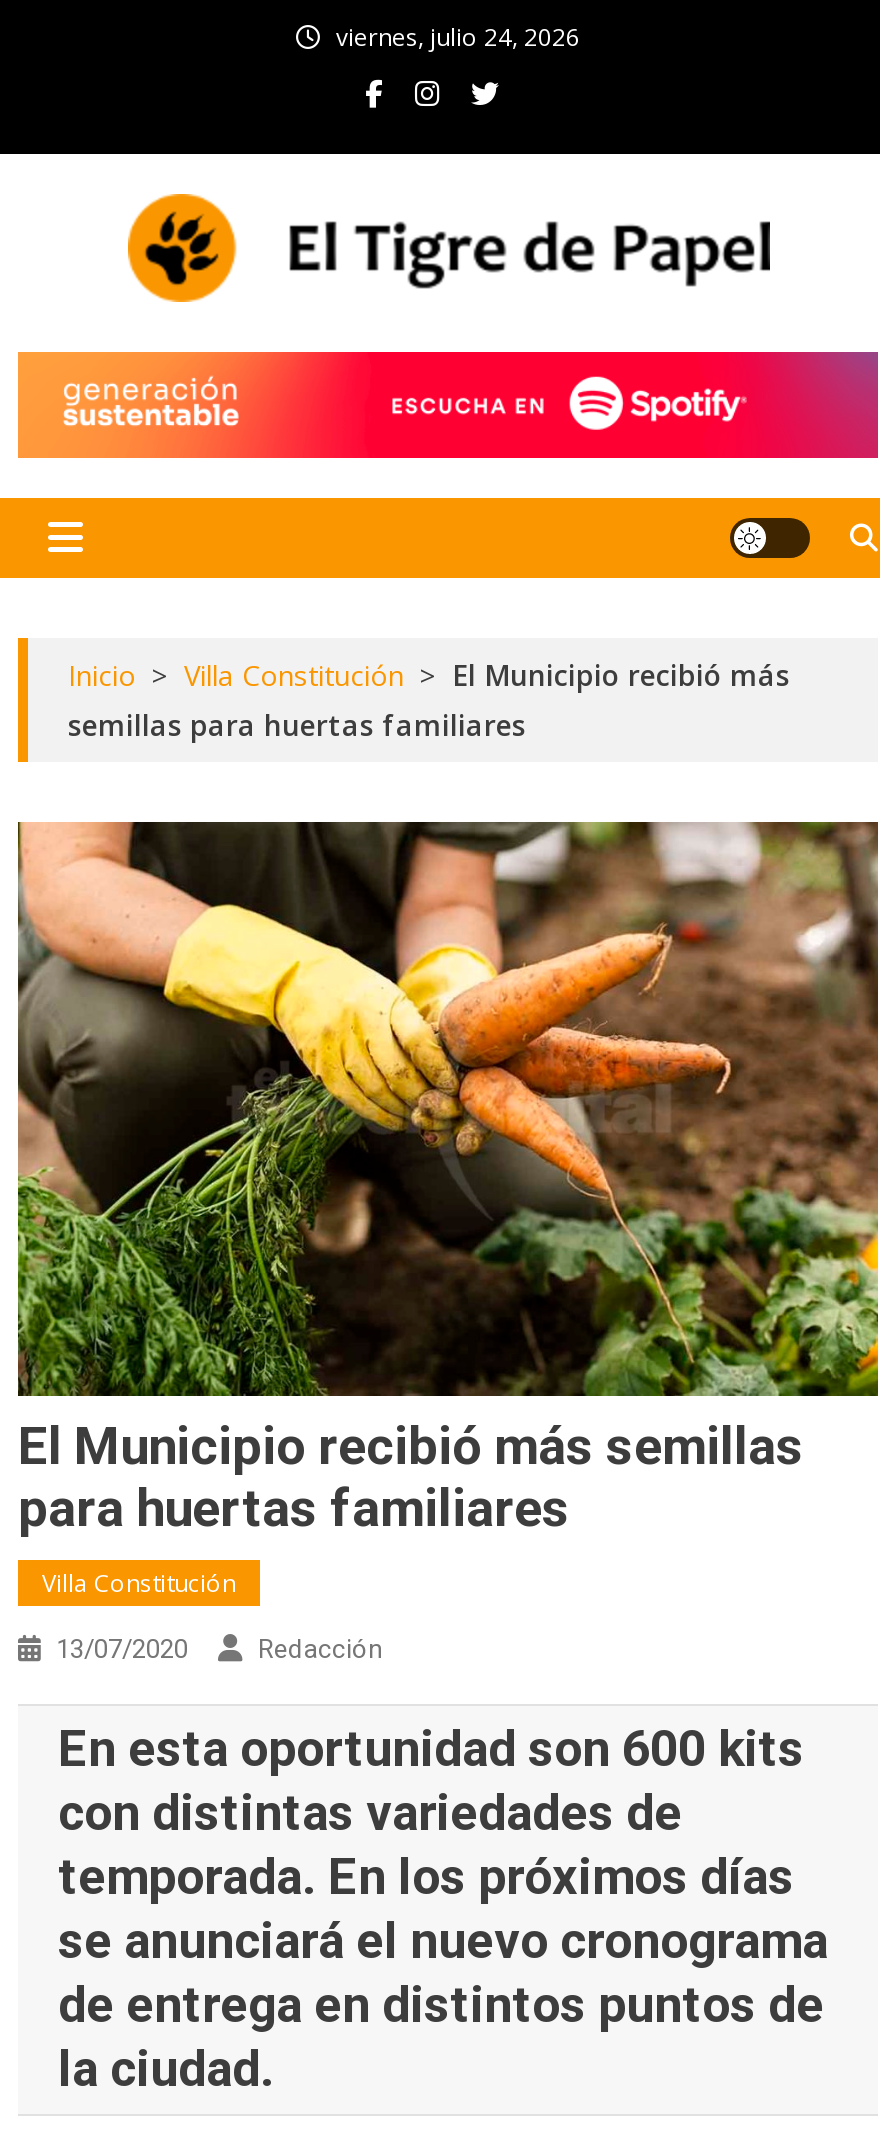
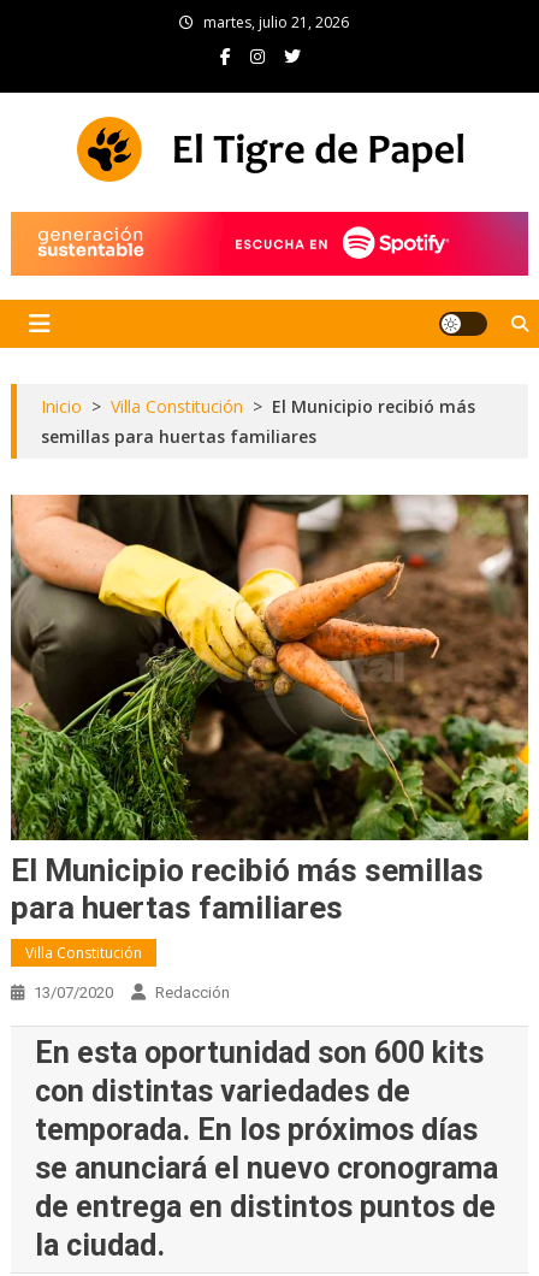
- viernes, julio 24, 2026
+ martes, julio 21, 2026
